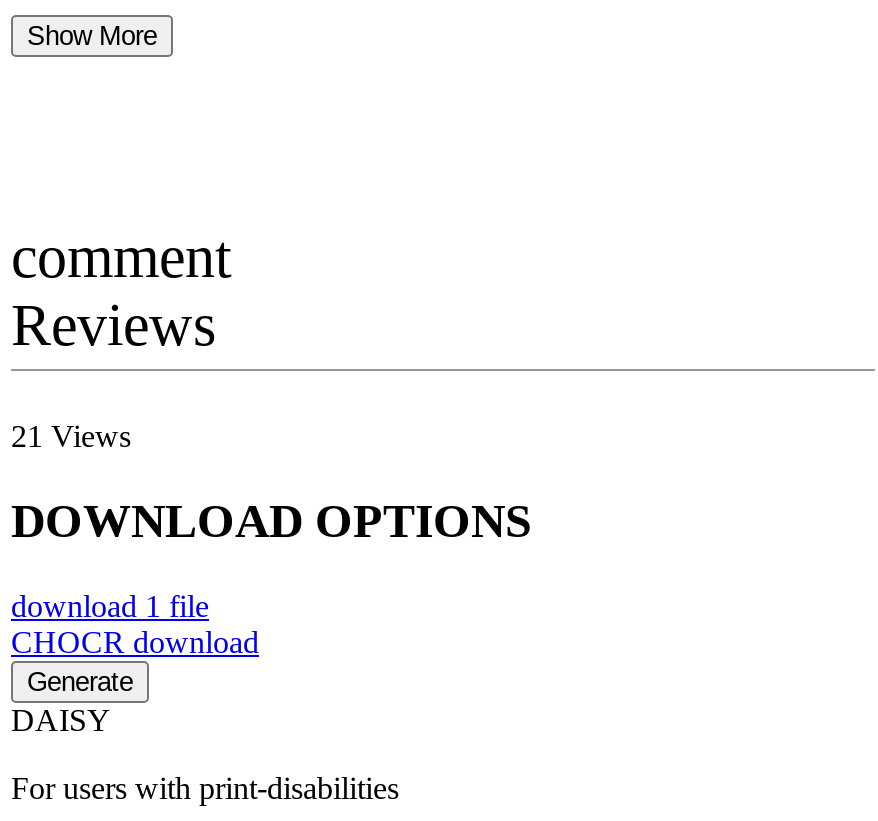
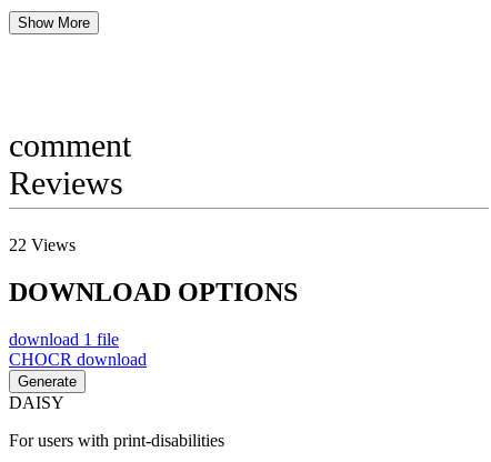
- 21 Views
+ 22 Views
